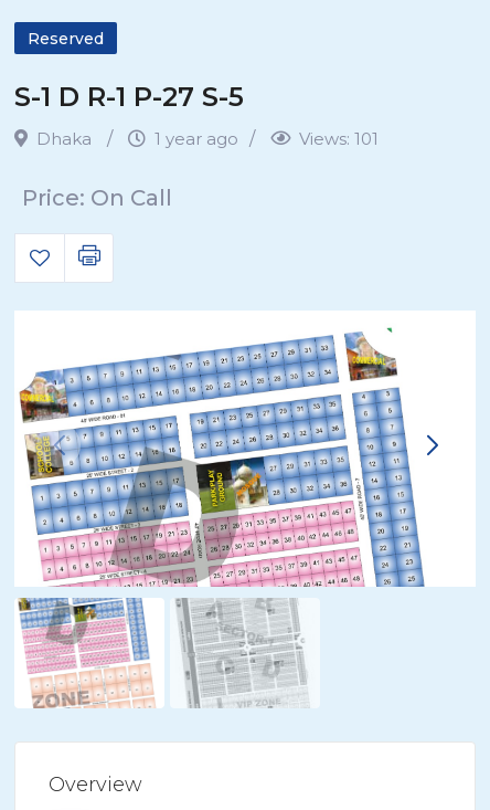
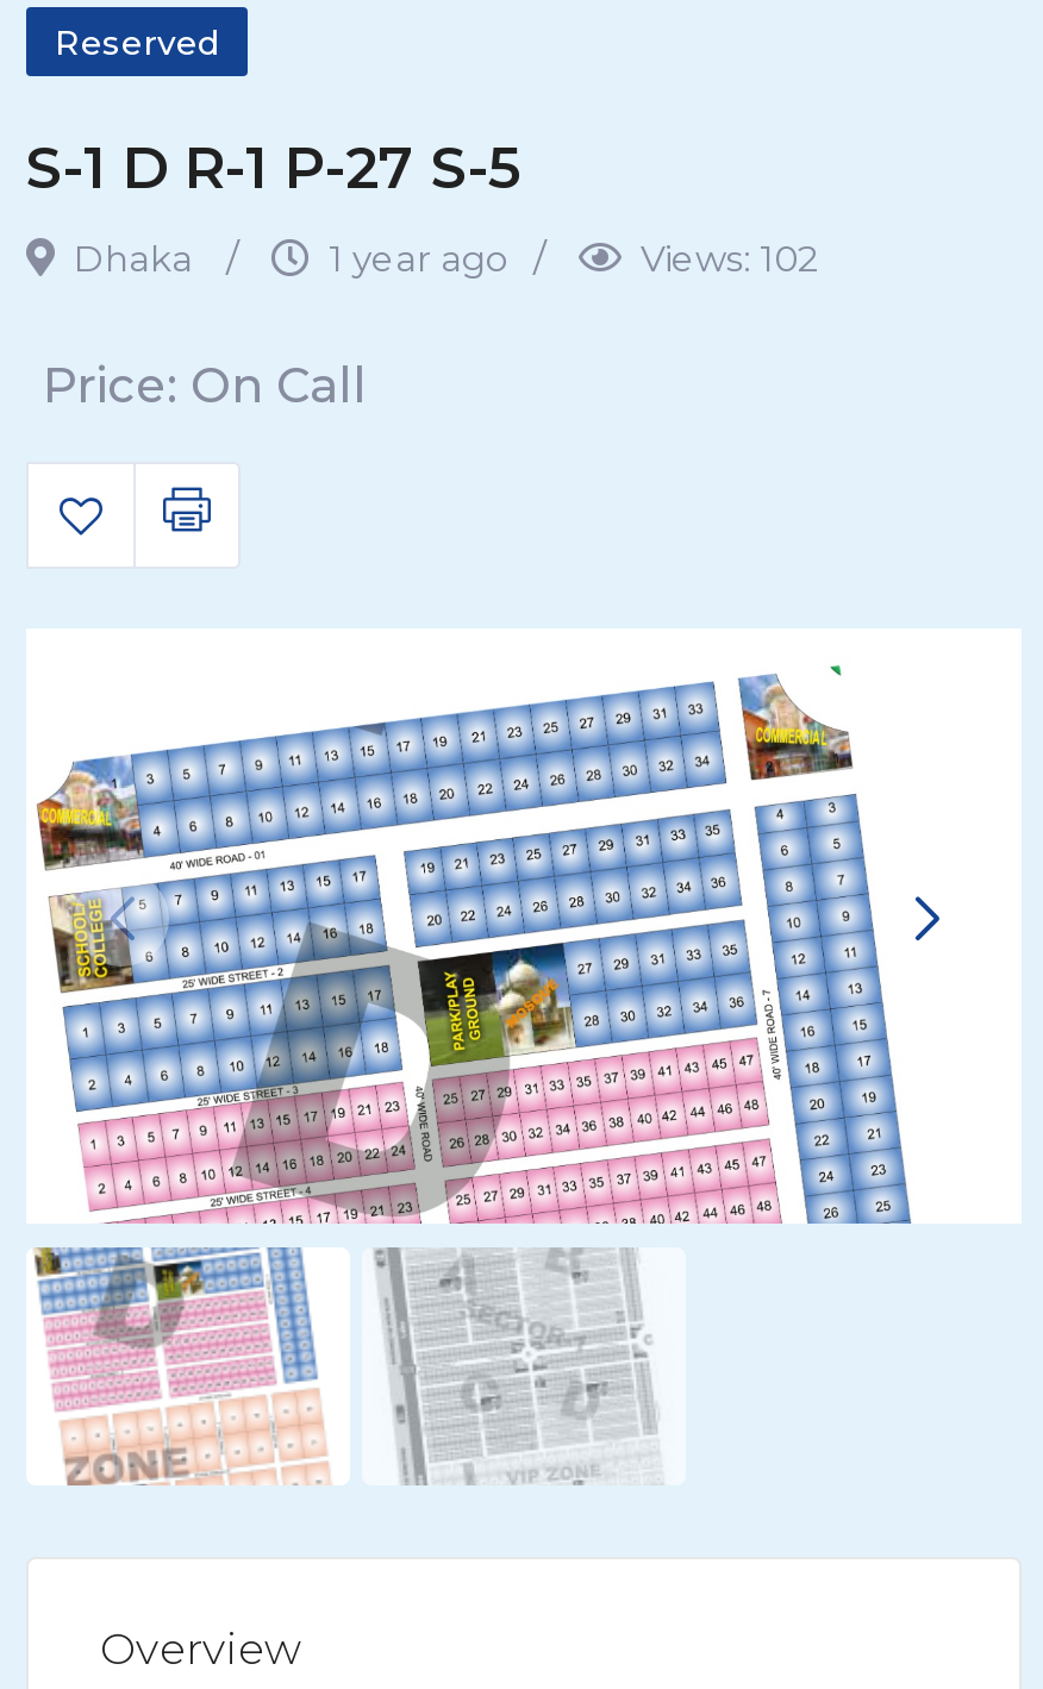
- Views: 101
+ Views: 102
